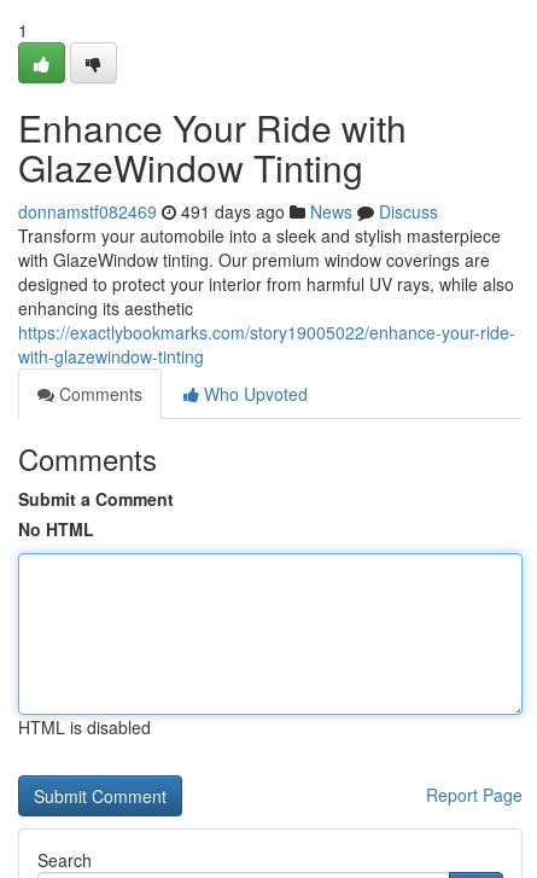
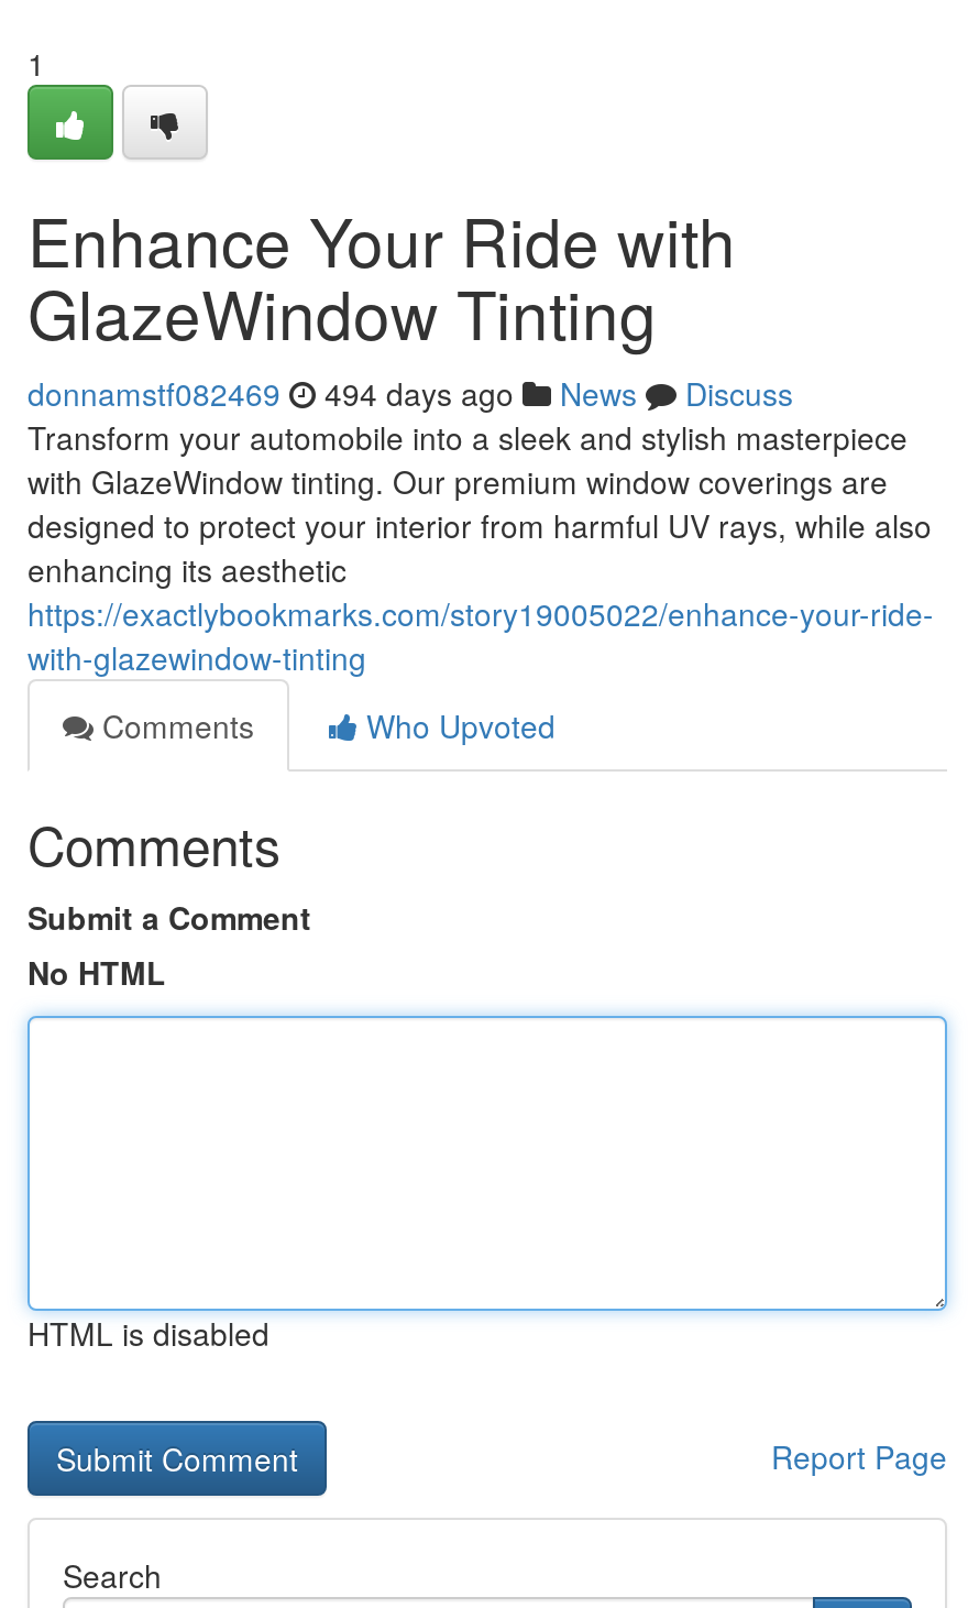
- donnamstf082469 491 days ago News Discuss
+ donnamstf082469 494 days ago News Discuss
